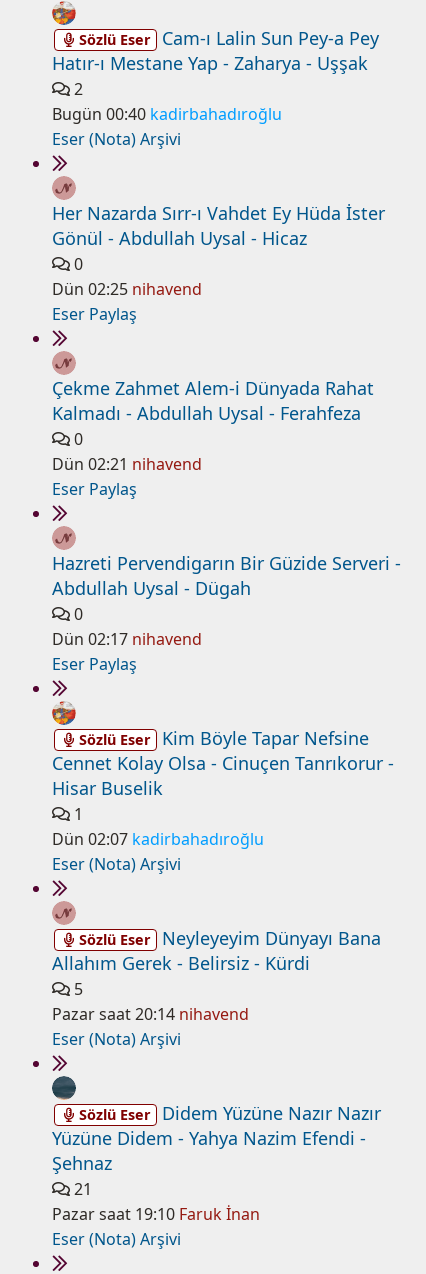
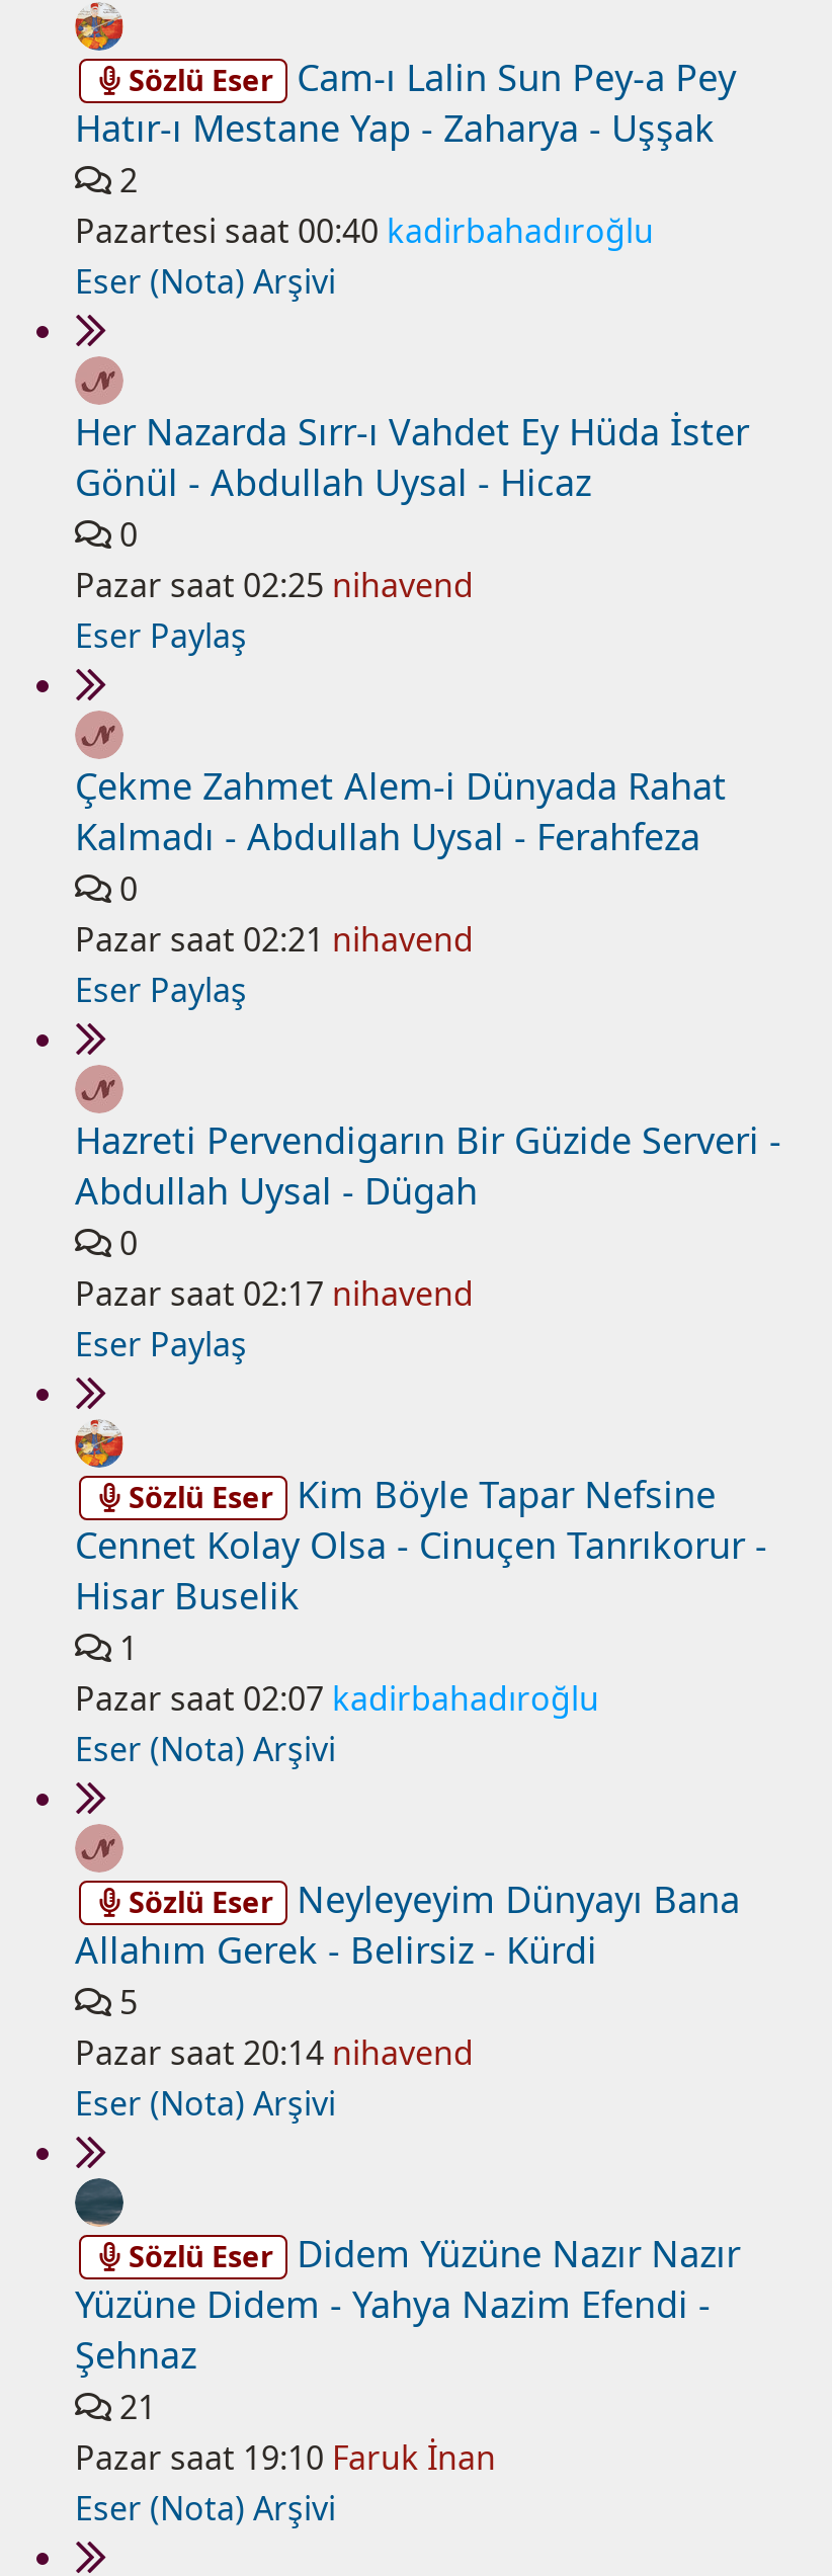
- Bugün 00:40 kadirbahadıroğlu
+ Pazartesi saat 00:40 kadirbahadıroğlu

- Dün 02:25 nihavend
+ Pazar saat 02:25 nihavend

- Dün 02:21 nihavend
+ Pazar saat 02:21 nihavend

- Dün 02:17 nihavend
+ Pazar saat 02:17 nihavend

- Dün 02:07 kadirbahadıroğlu
+ Pazar saat 02:07 kadirbahadıroğlu
